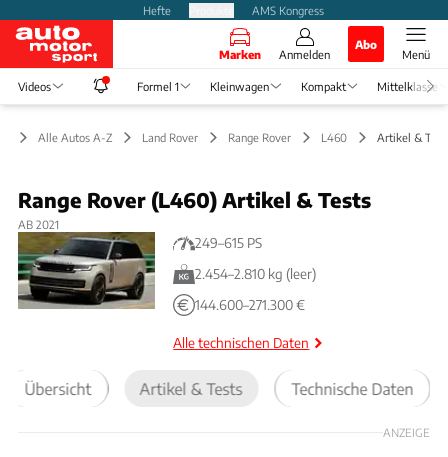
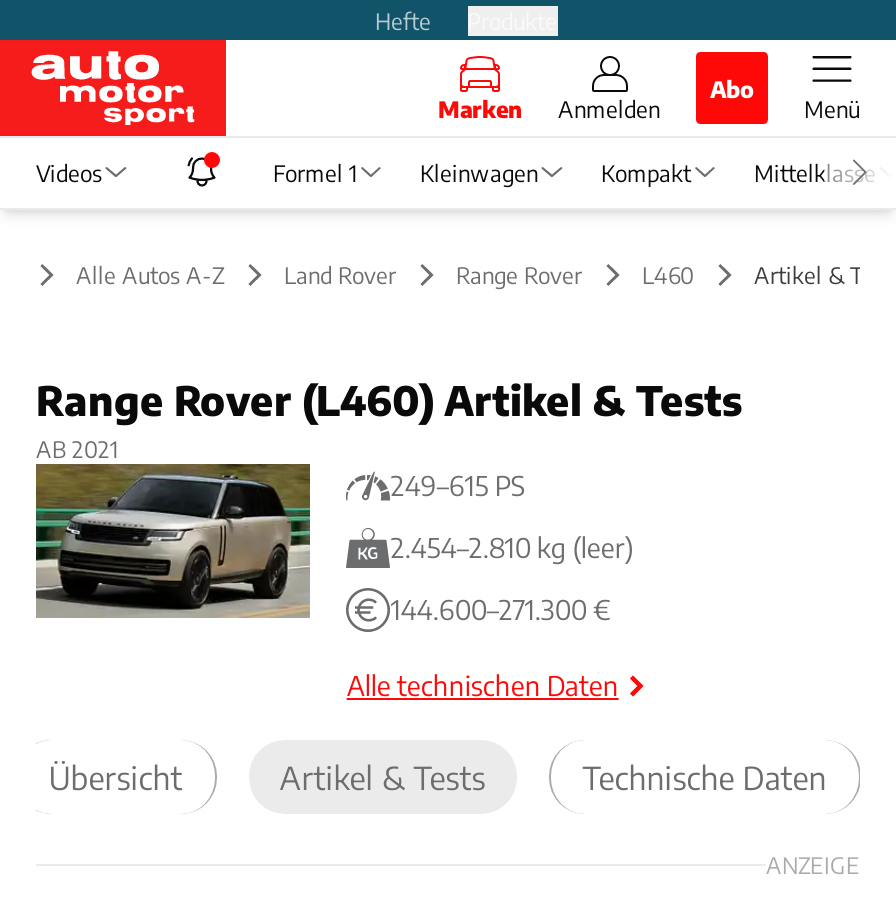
- AMS Kongress
